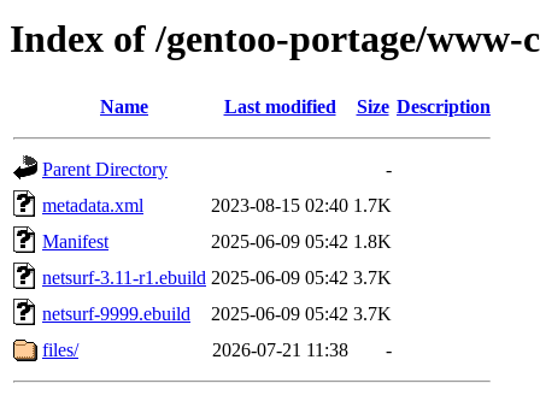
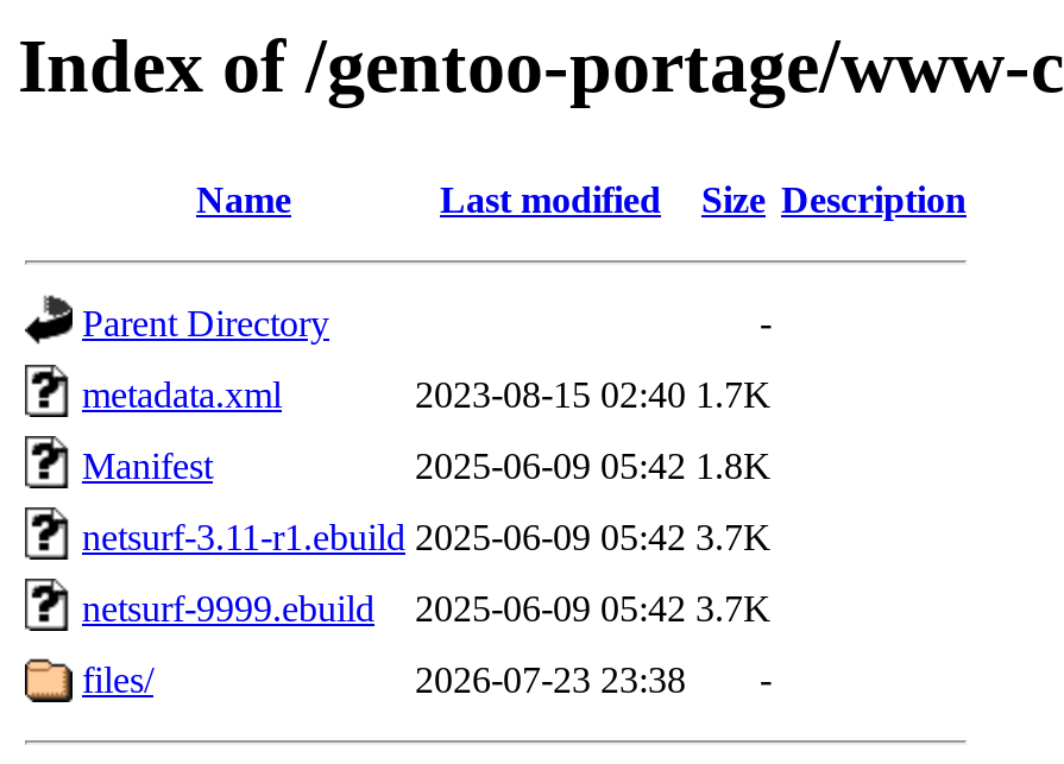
- 2026-07-21 11:38
+ 2026-07-23 23:38
